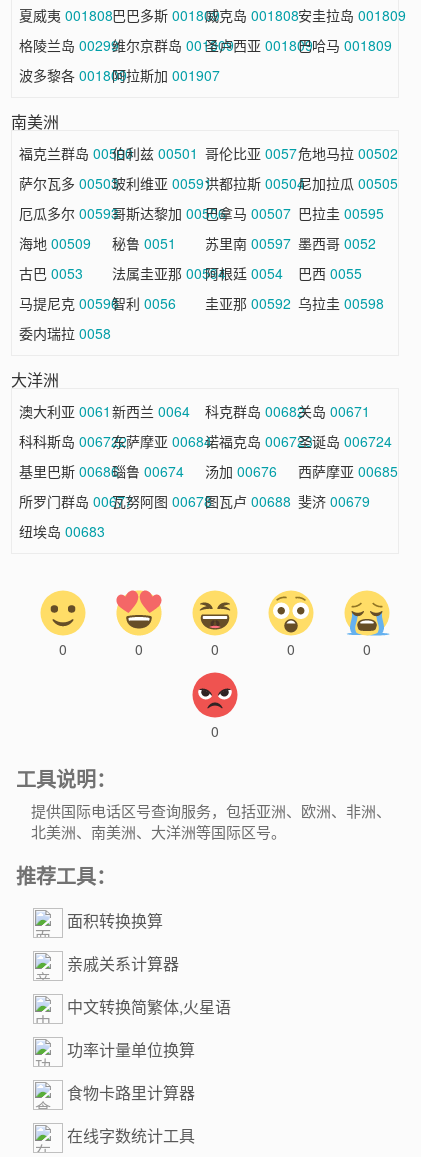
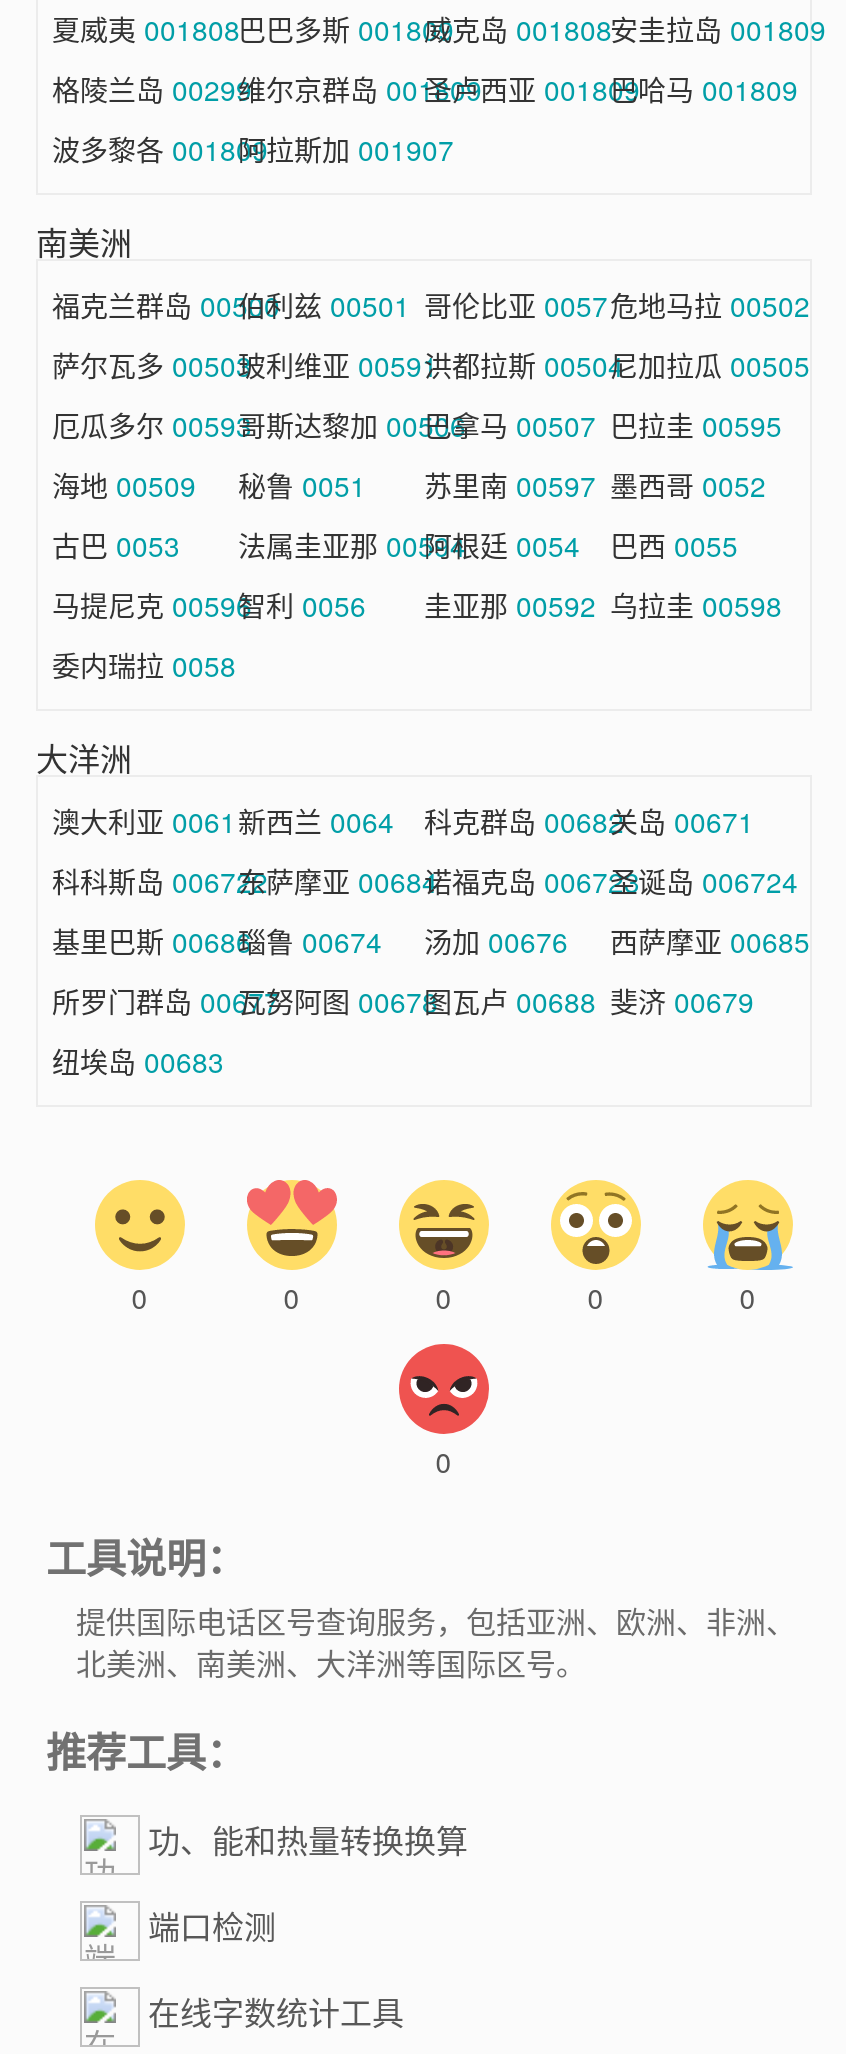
- 面积转换换算
- 亲戚关系计算器
- 中文转换简繁体,火星语
- 功率计量单位换算
- 食物卡路里计算器
+ 功、能和热量转换换算
+ 端口检测
